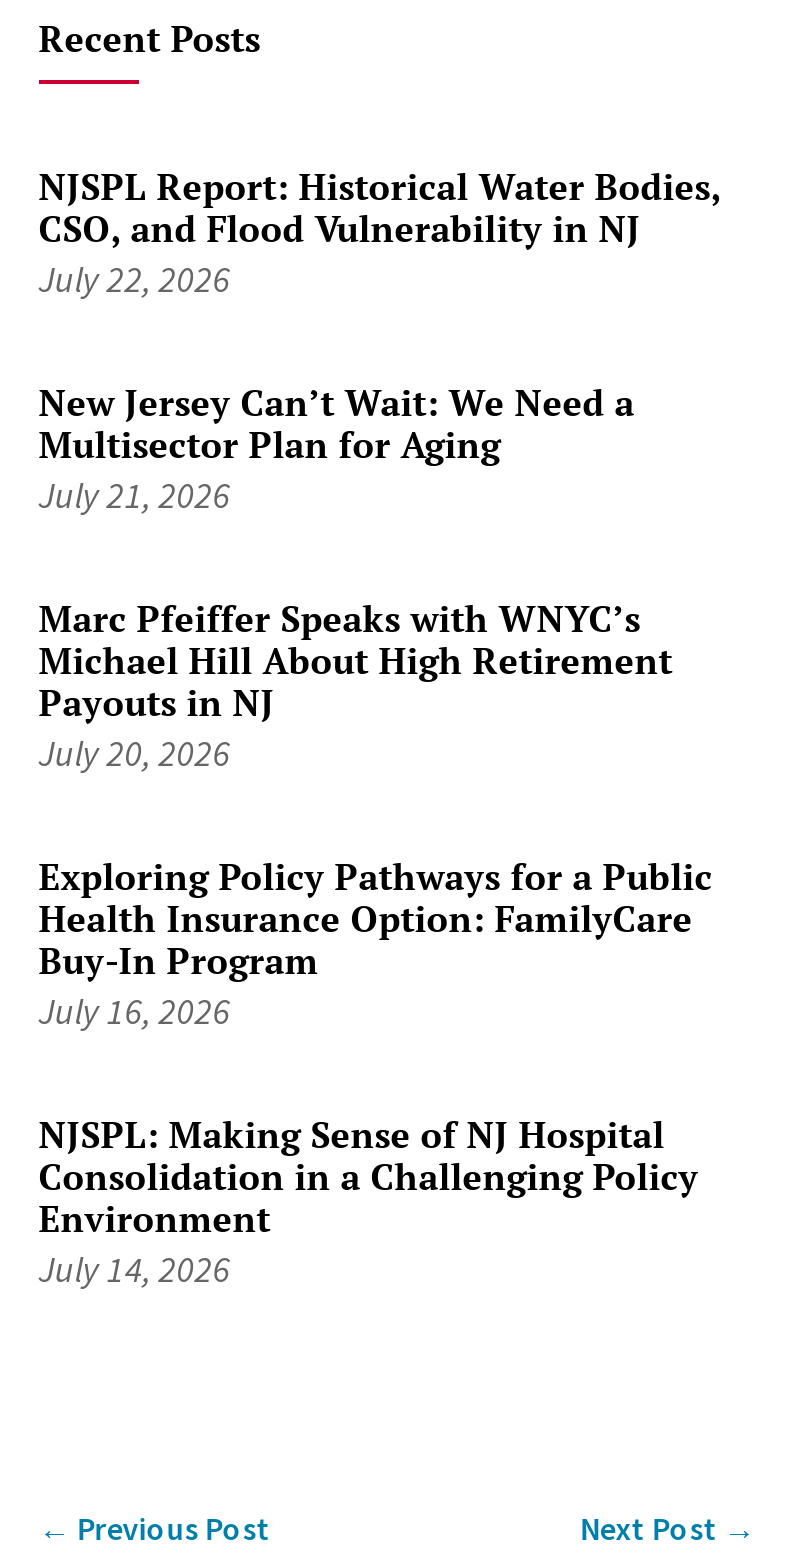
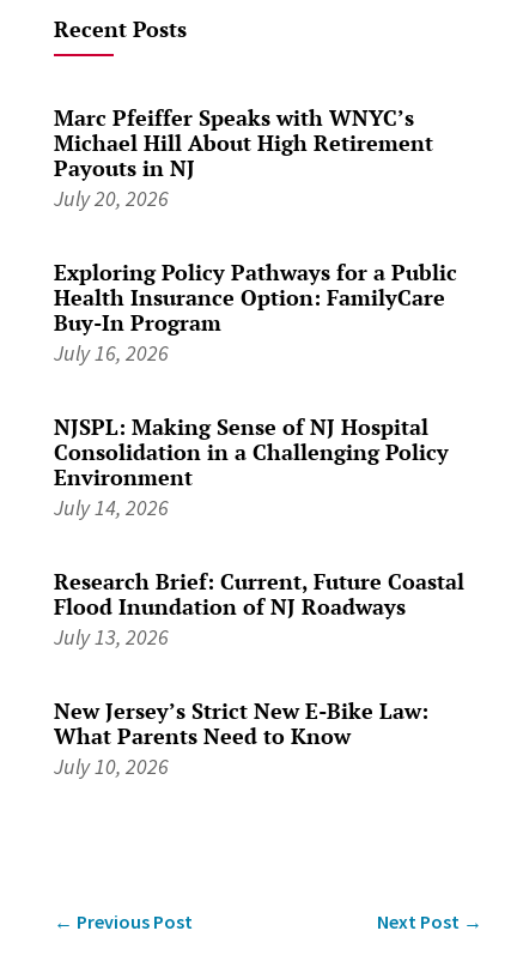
- NJSPL Report: Historical Water Bodies,
- CSO, and Flood Vulnerability in NJ
- July 22, 2026
- New Jersey Can’t Wait: We Need a
- Multisector Plan for Aging
- July 21, 2026

moved up: Marc Pfeiffer Speaks with WNYC’s | Michael Hill About High Retirement | Payouts in NJ | ... | Environment | July 14, 2026

+ Research Brief: Current, Future Coastal
+ Flood Inundation of NJ Roadways
+ July 13, 2026
+ New Jersey’s Strict New E-Bike Law:
+ What Parents Need to Know
+ July 10, 2026
